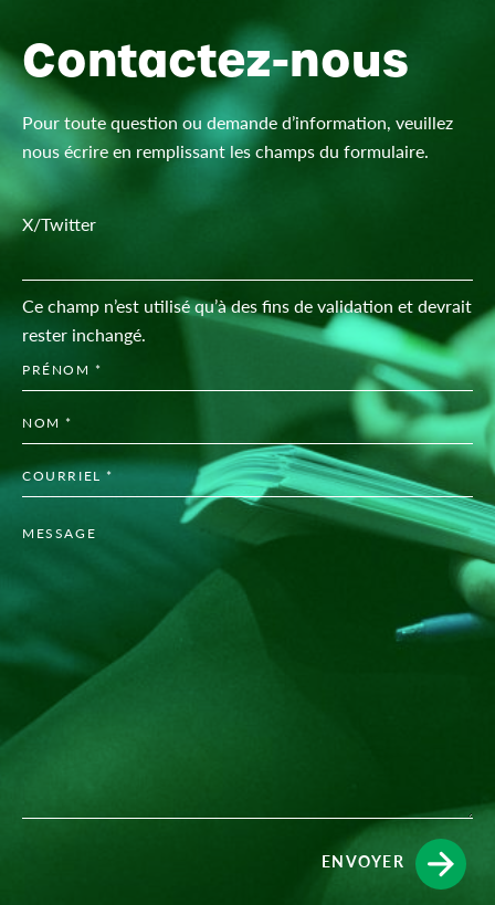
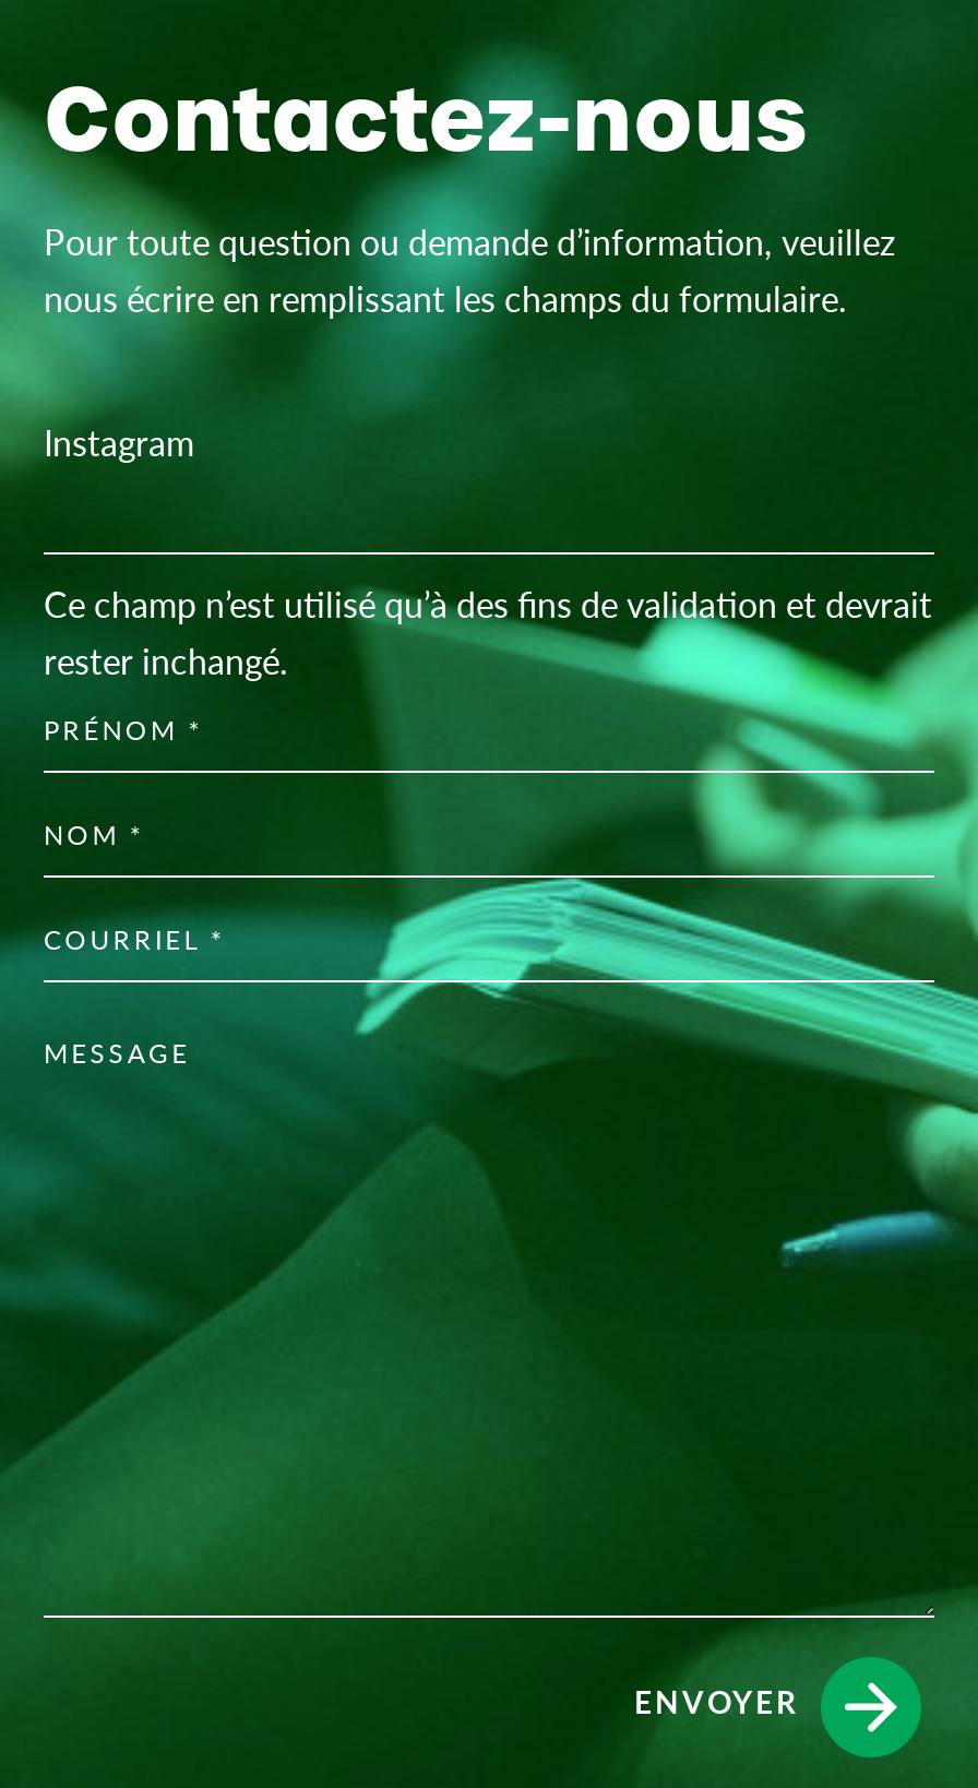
- X/Twitter
+ Instagram
